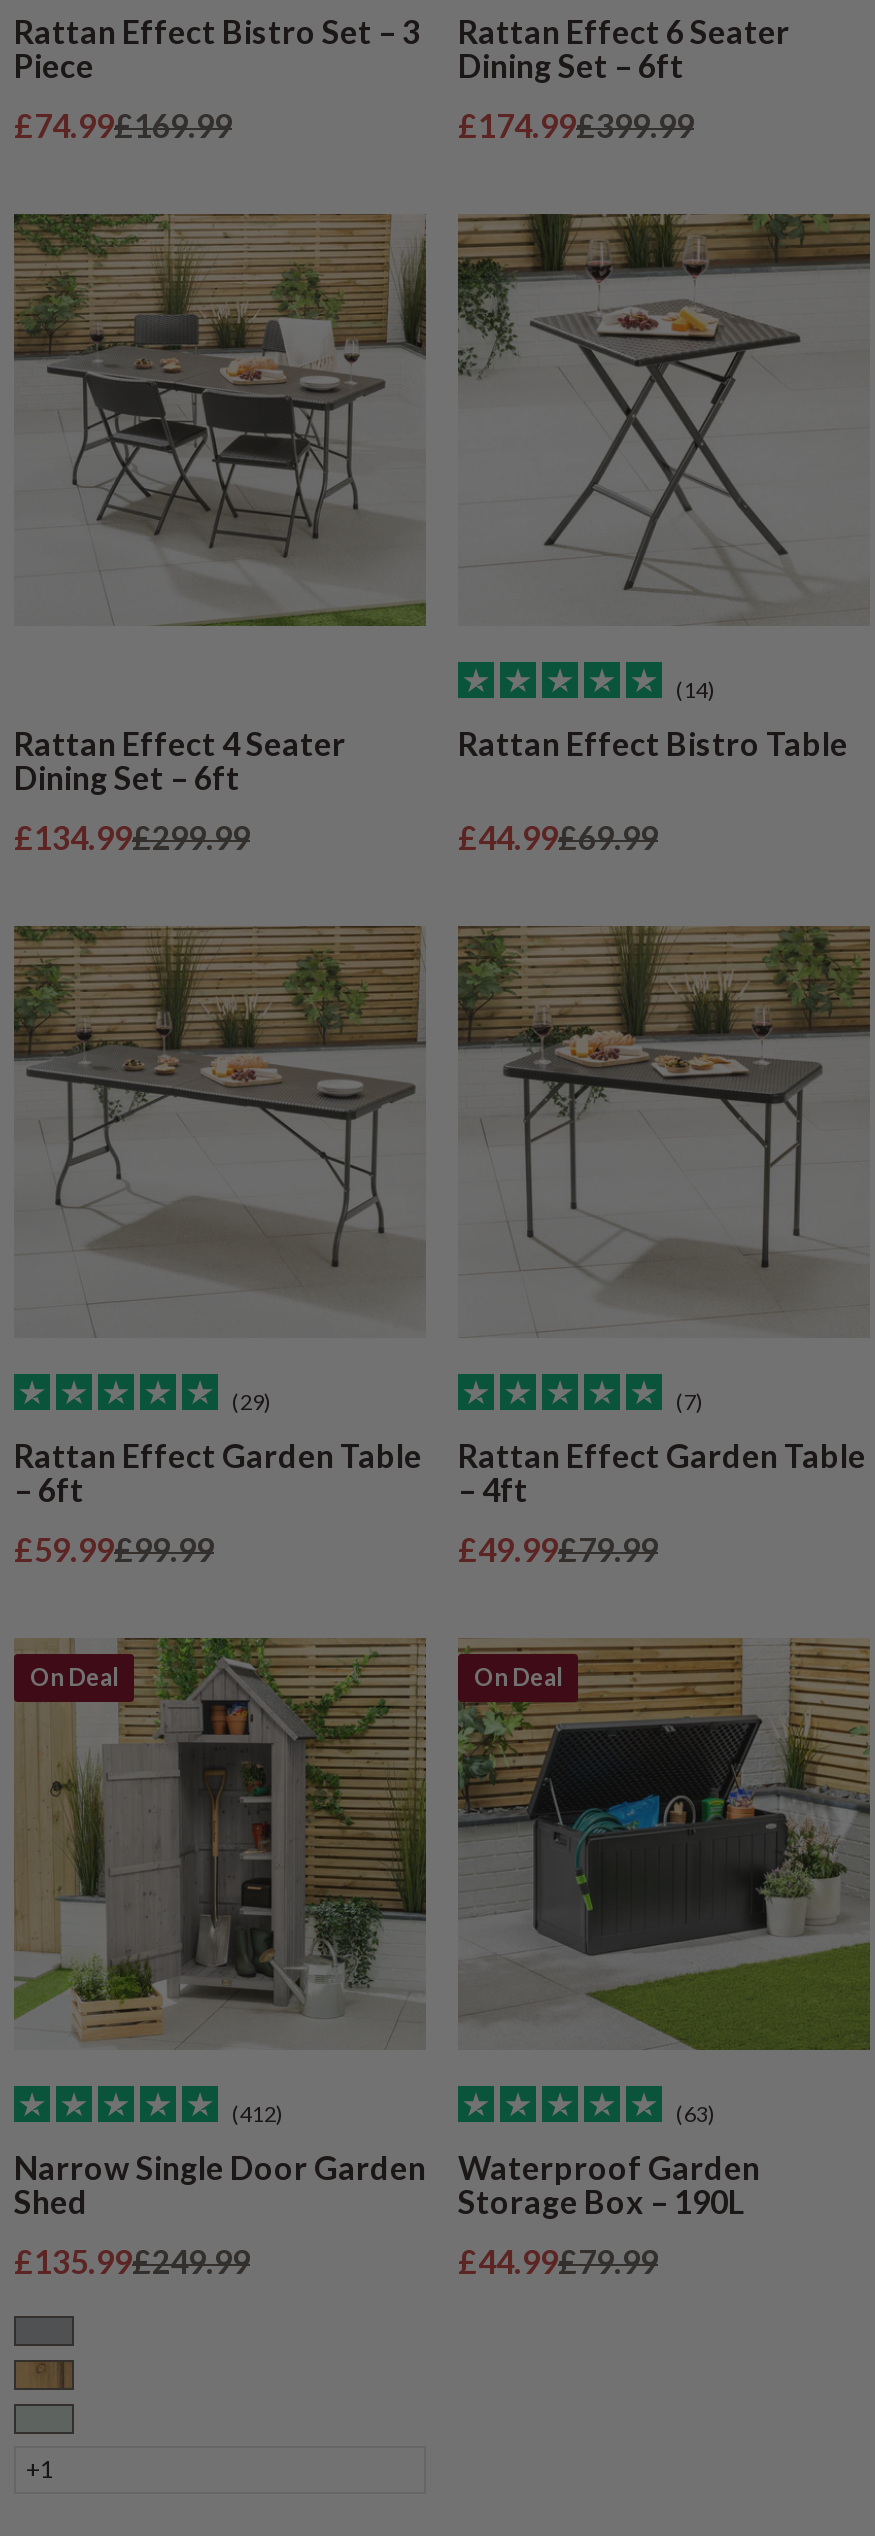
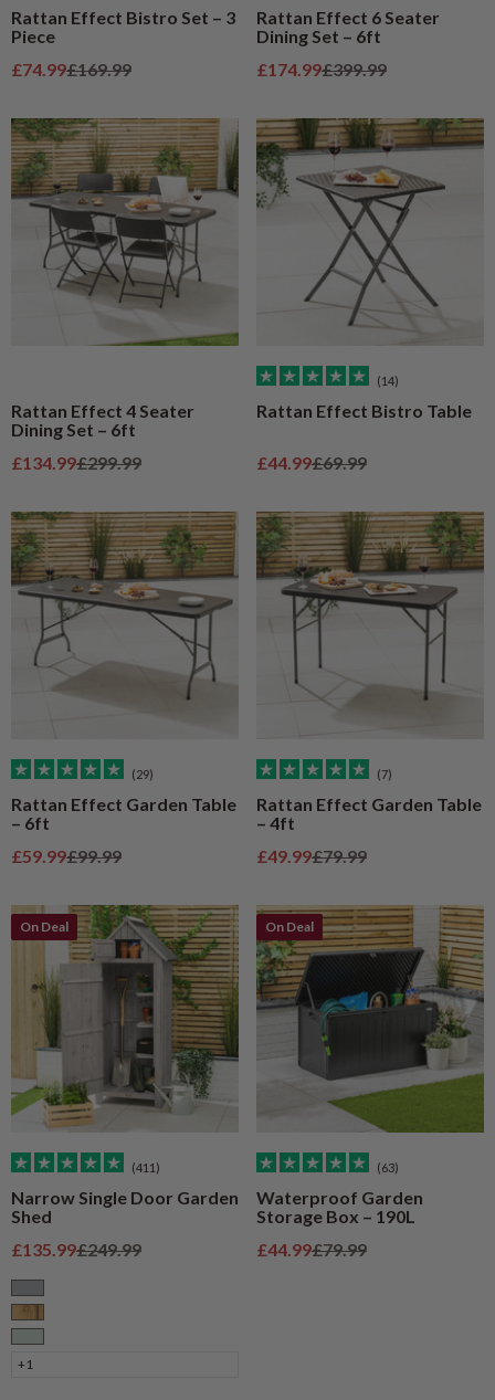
- (412)
+ (411)
